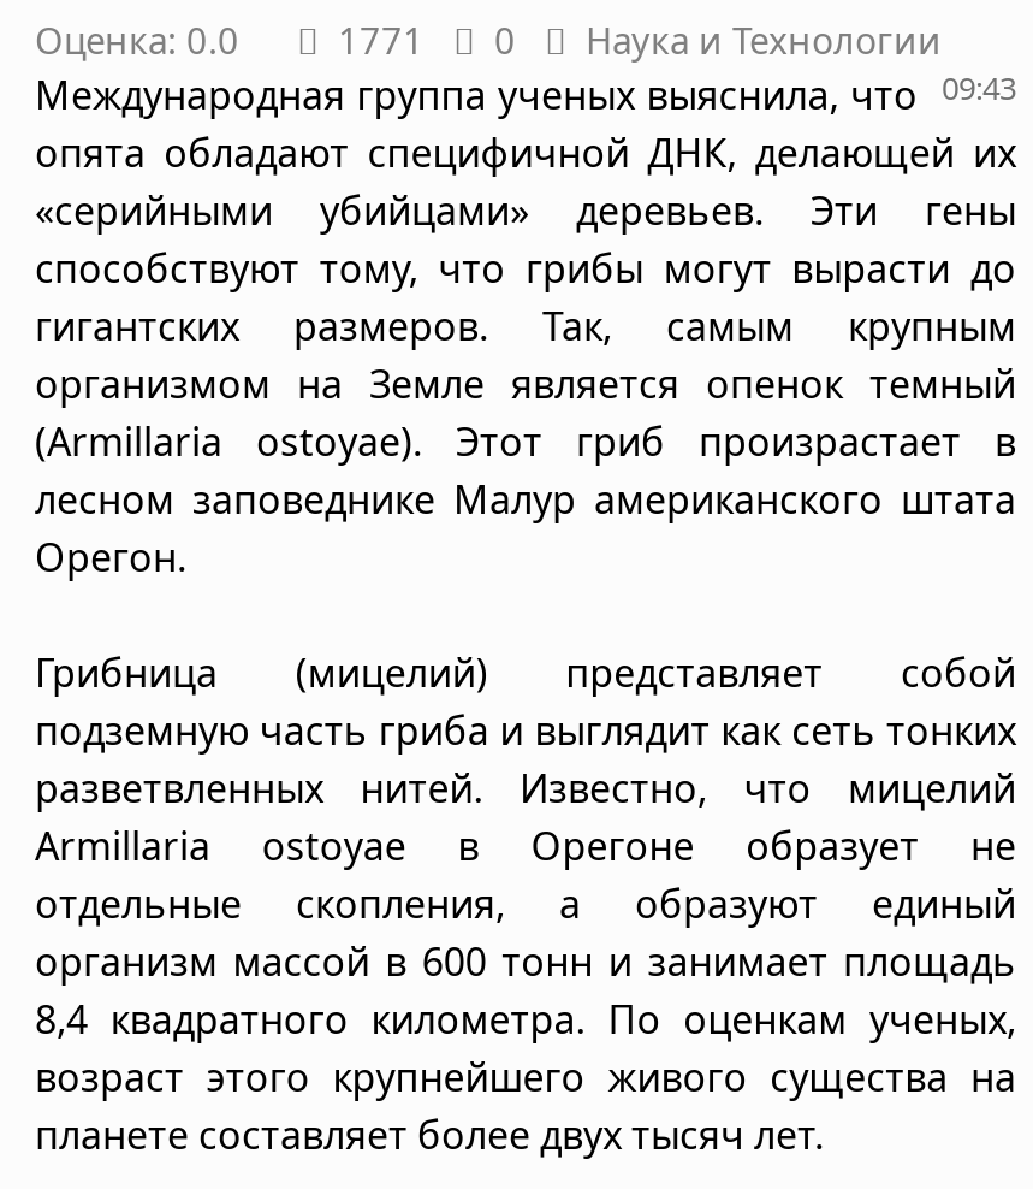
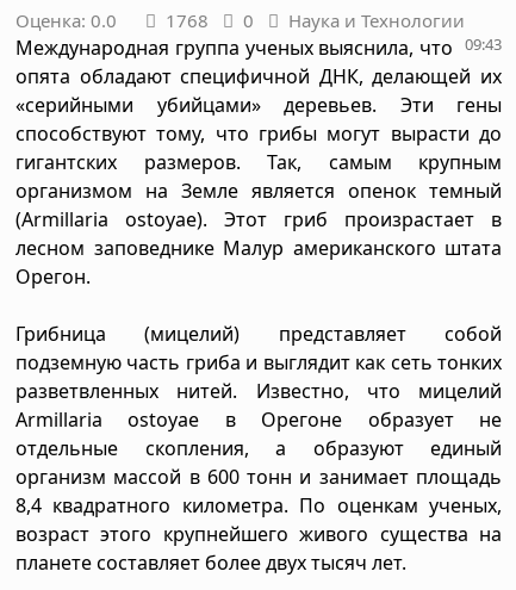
- Оценка: 0.0 1771 0 Наука и Технологии
+ Оценка: 0.0 1768 0 Наука и Технологии
